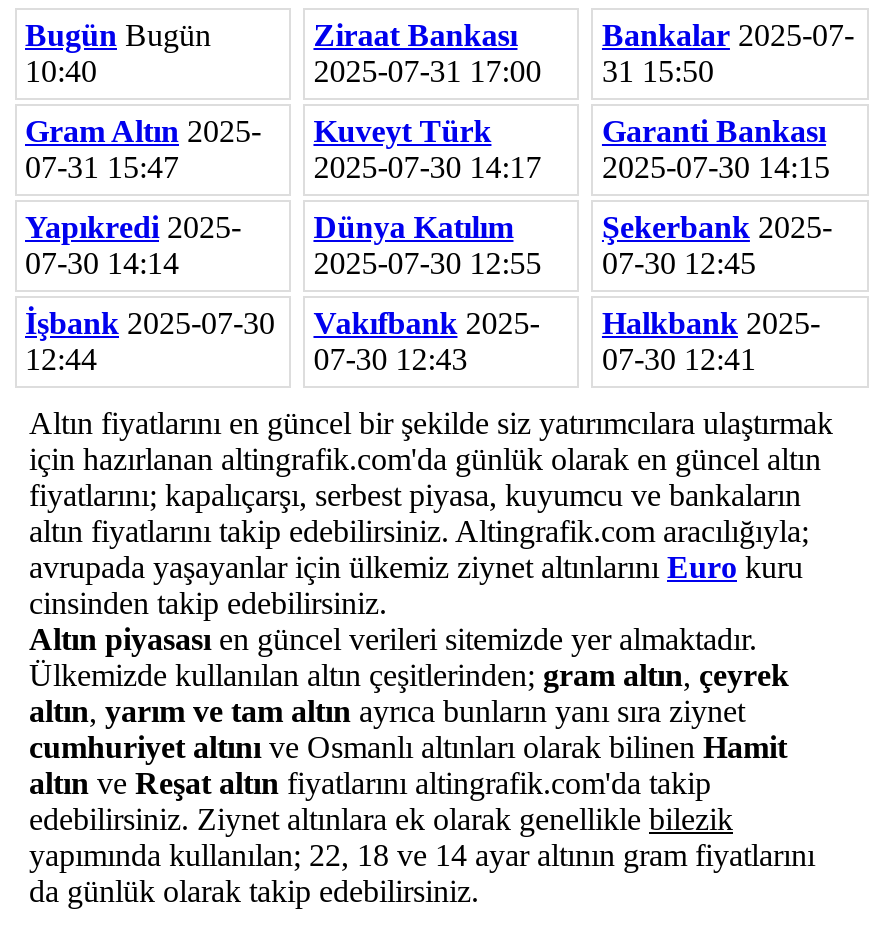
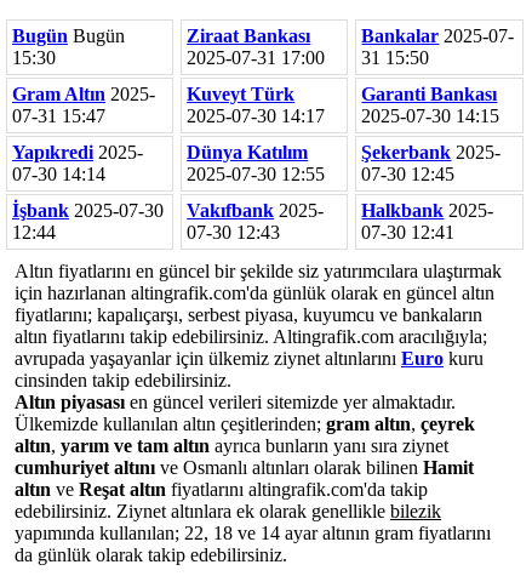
- 10:40
+ 15:30
